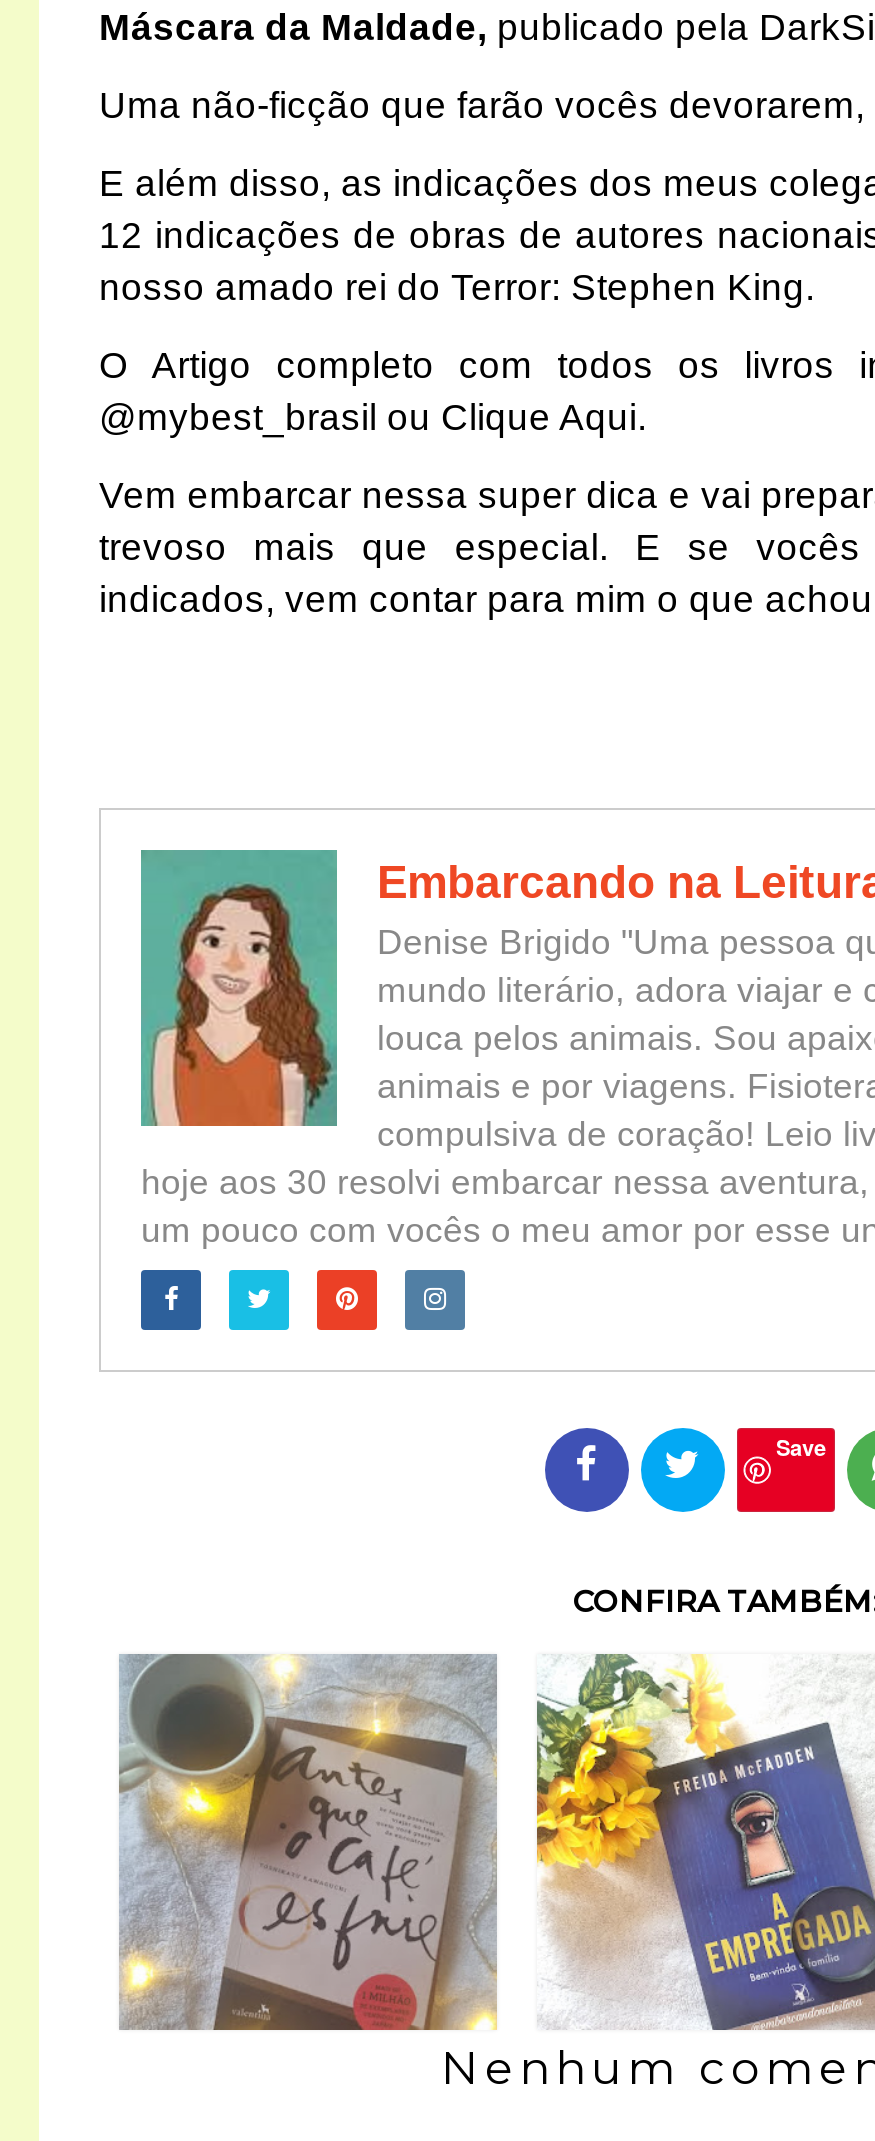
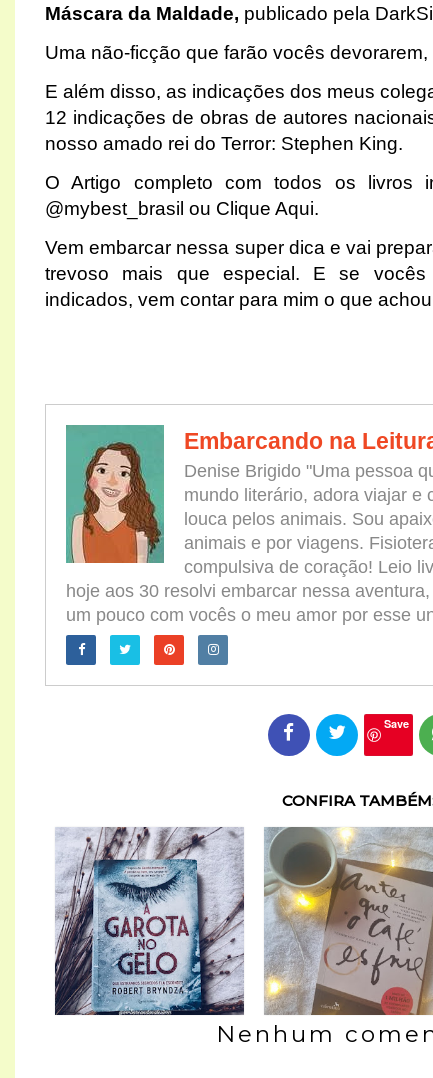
- [image]
+ [image]

- [image]
+ [image]
